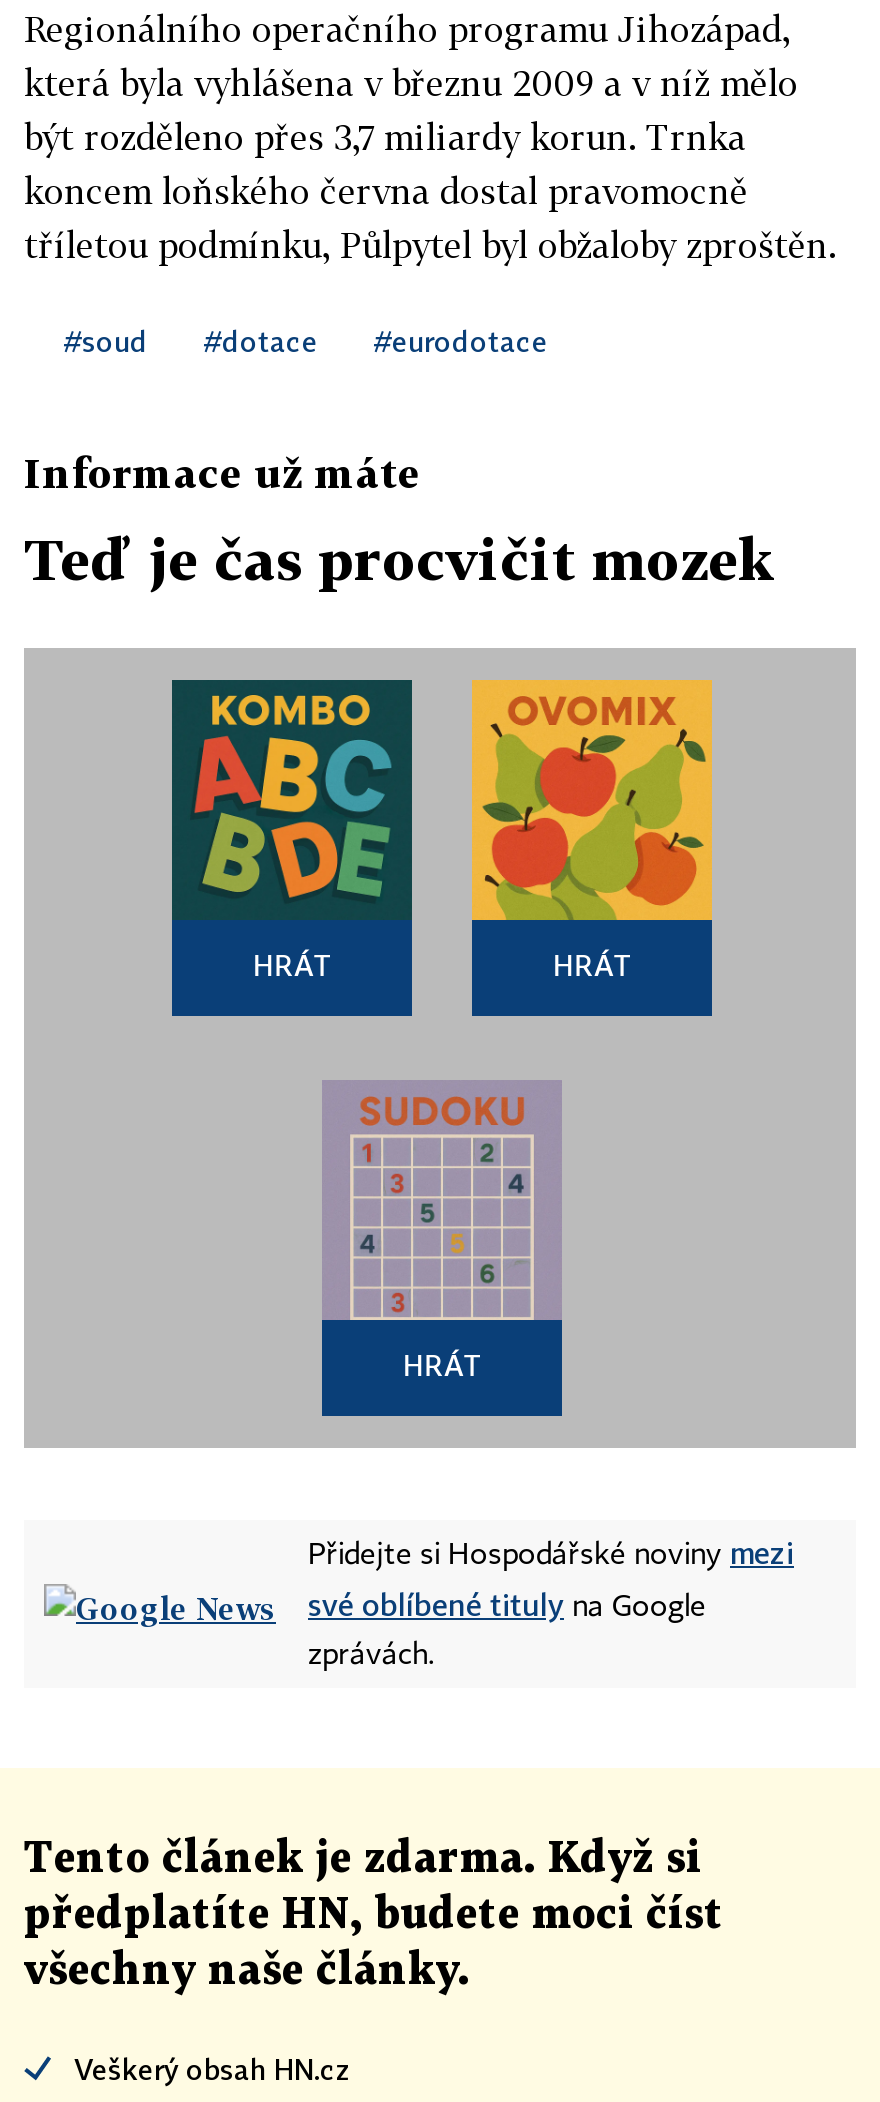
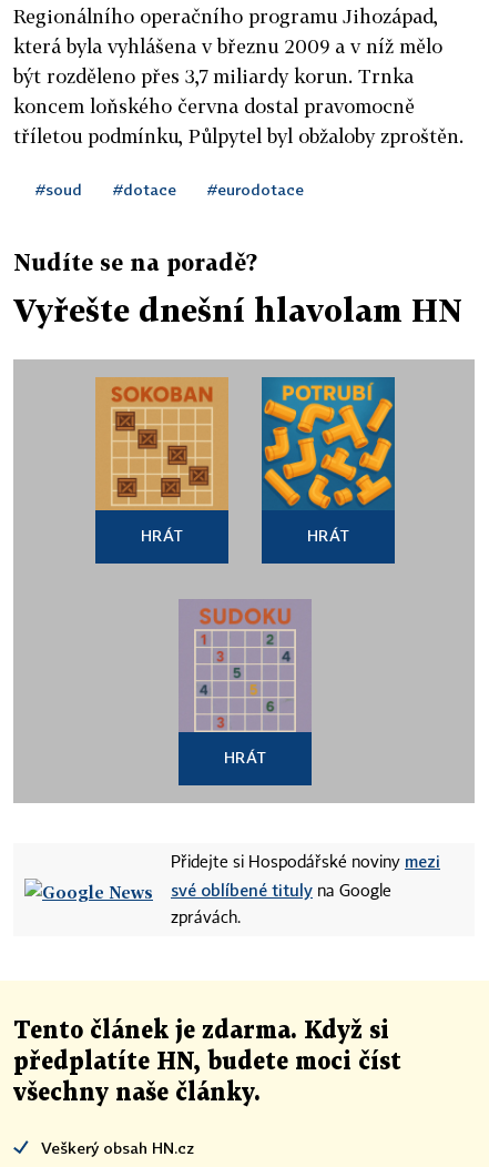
- Informace už máte
+ Nudíte se na poradě?

- Teď je čas procvičit mozek
+ Vyřešte dnešní hlavolam HN

- [image]
+ [image]

- [image]
+ [image]
